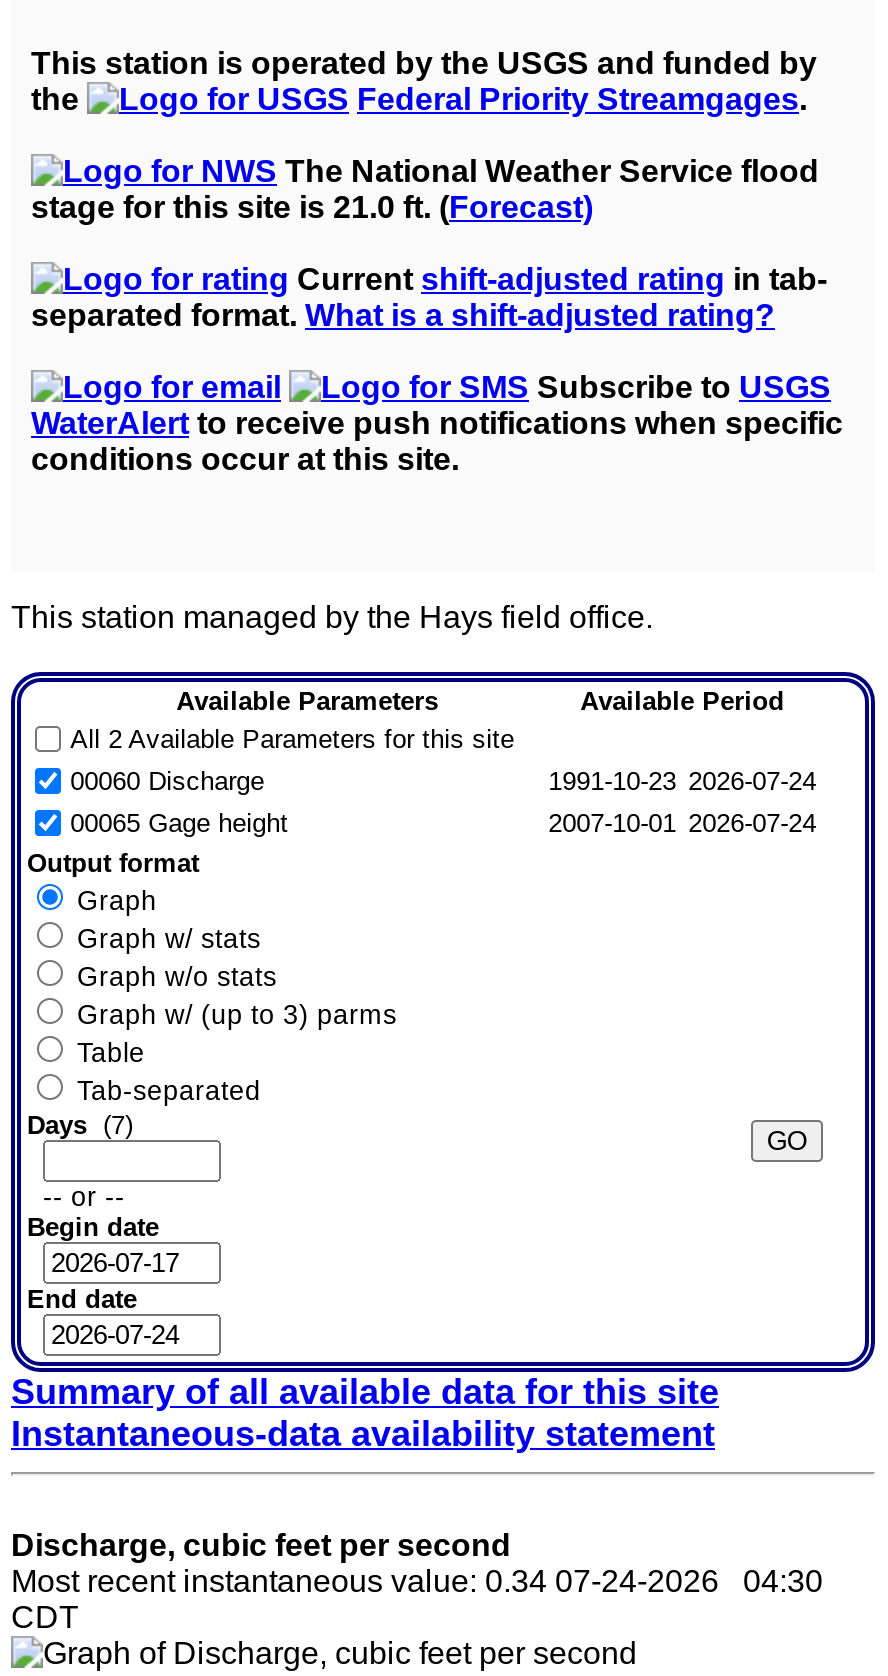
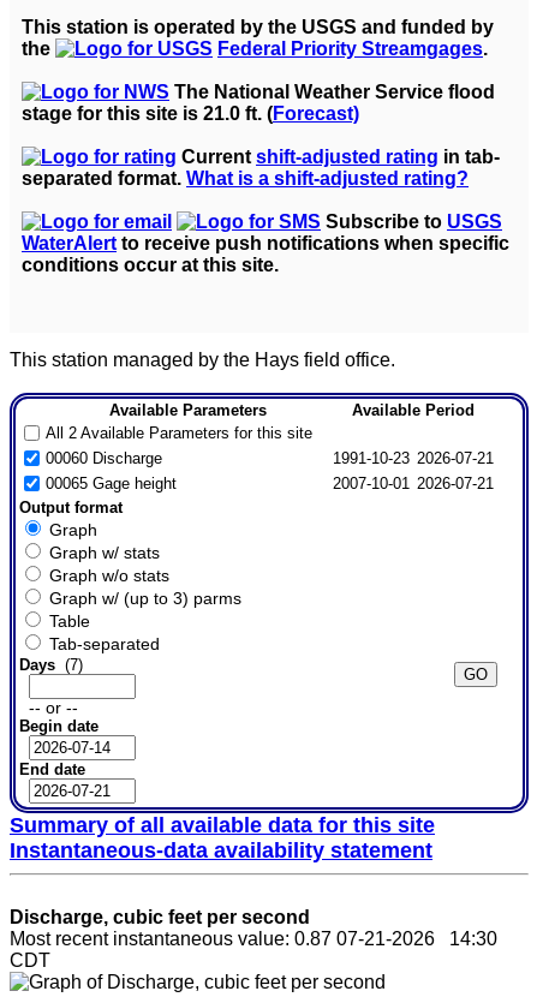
- 1991-10-23 2026-07-24
+ 1991-10-23 2026-07-21

- 2007-10-01 2026-07-24
+ 2007-10-01 2026-07-21

- Most recent instantaneous value: 0.34 07-24-2026 04:30
+ Most recent instantaneous value: 0.87 07-21-2026 14:30
